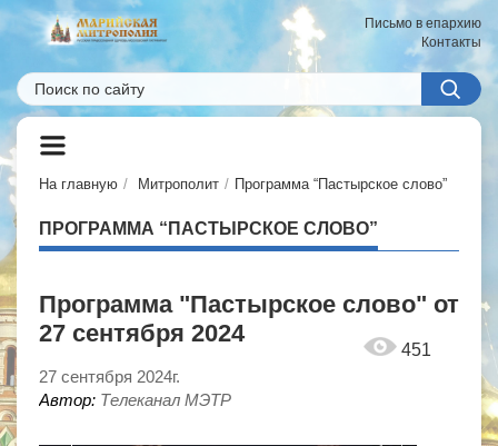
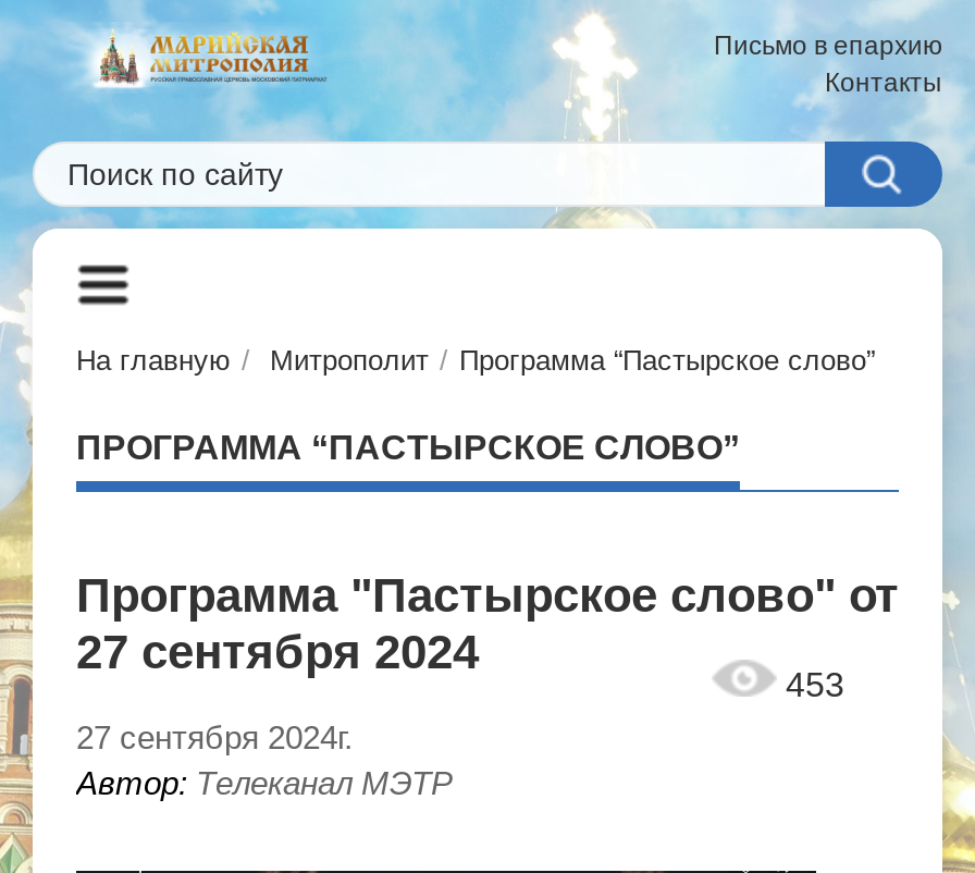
- 451
+ 453
